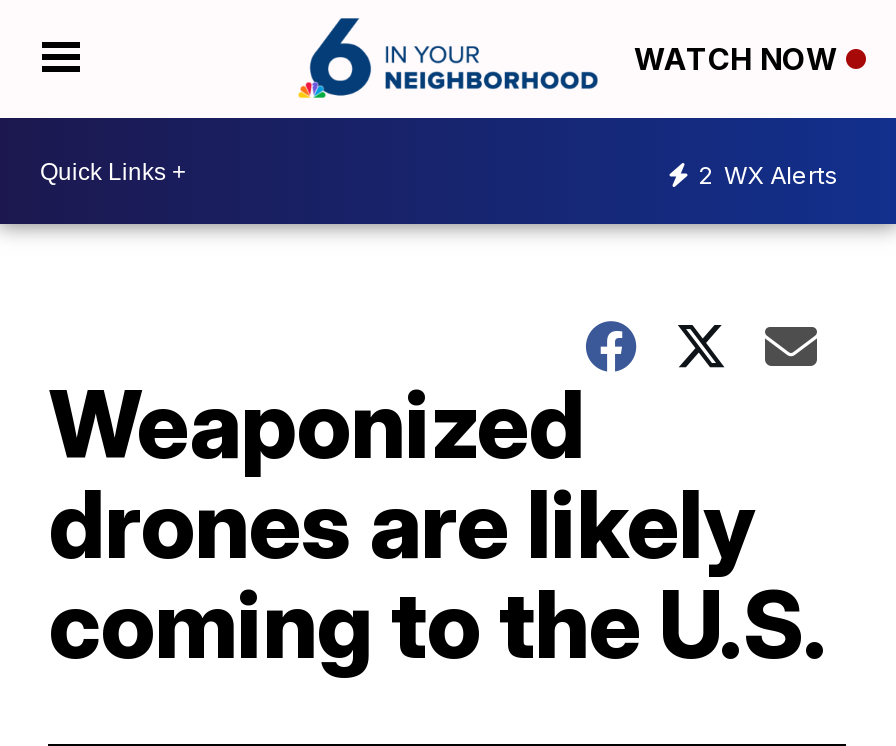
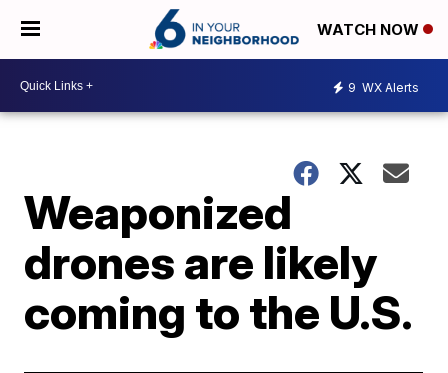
- 2 WX Alerts
+ 9 WX Alerts
